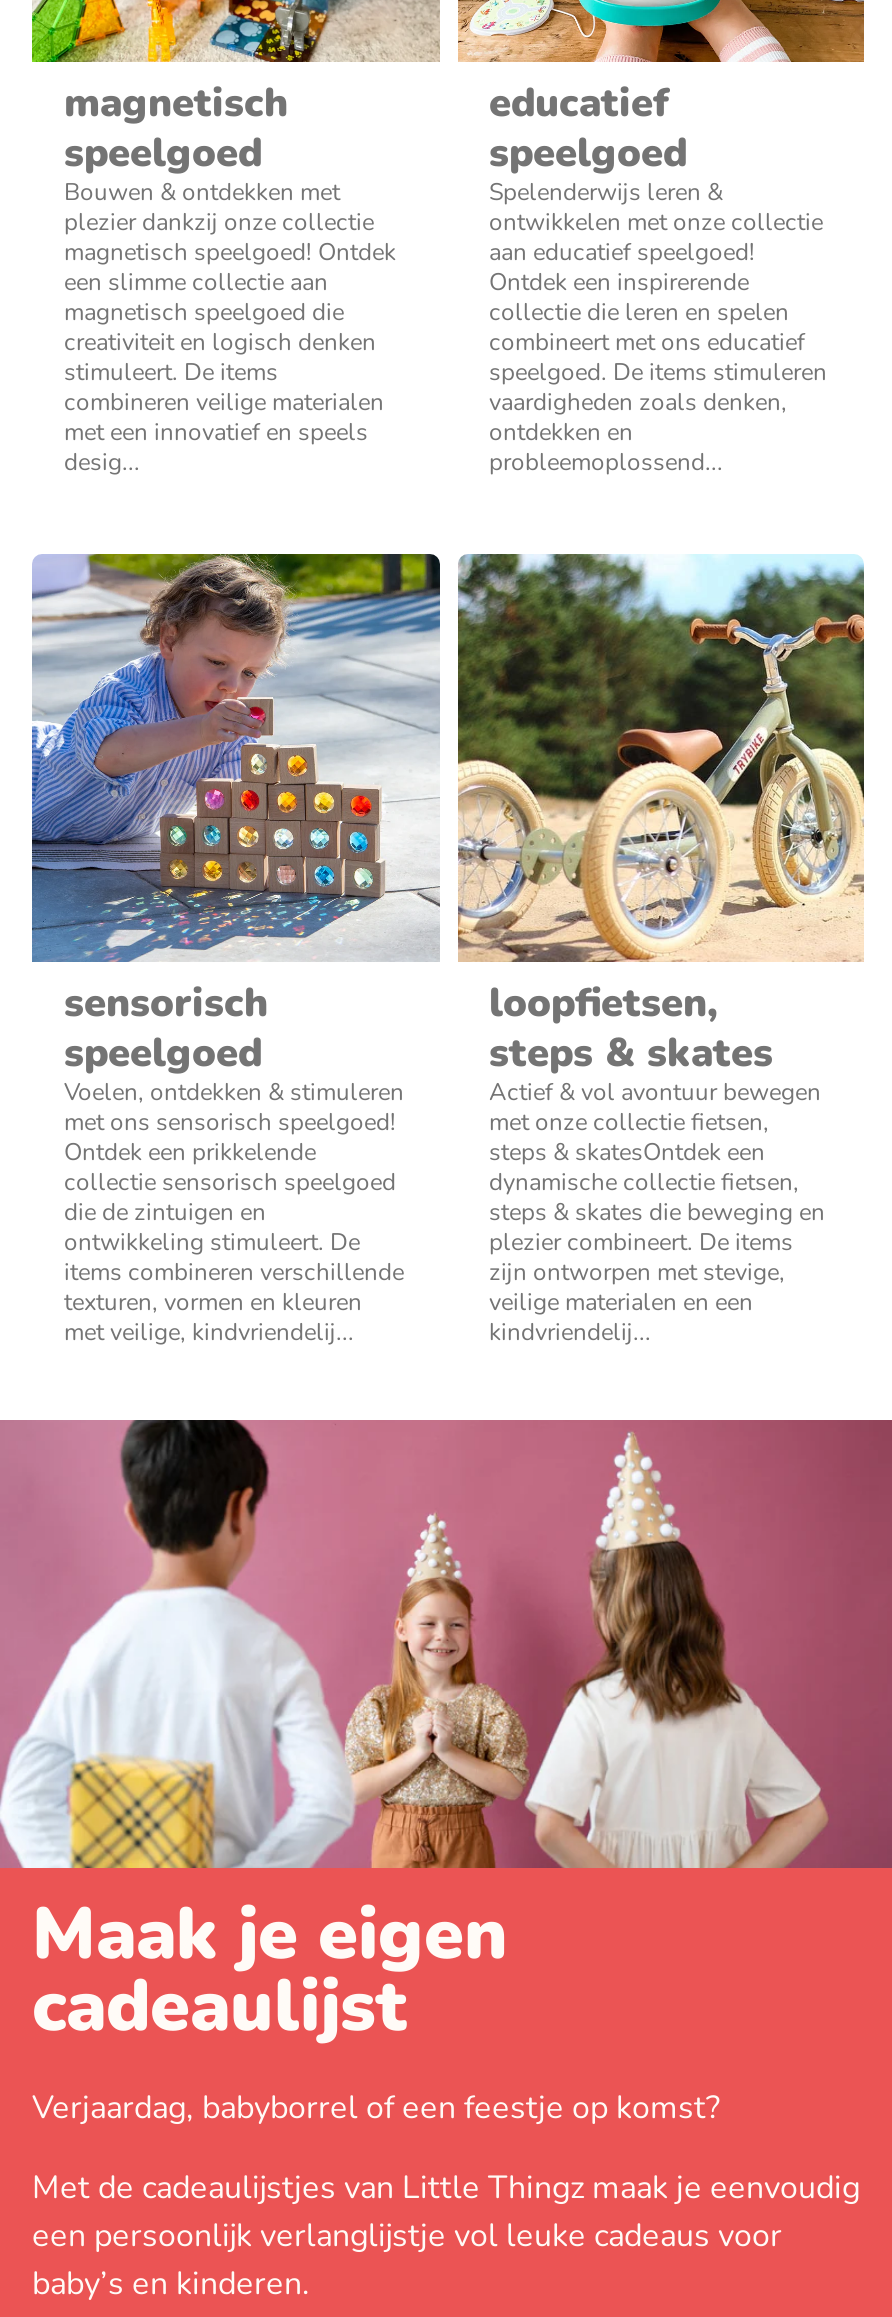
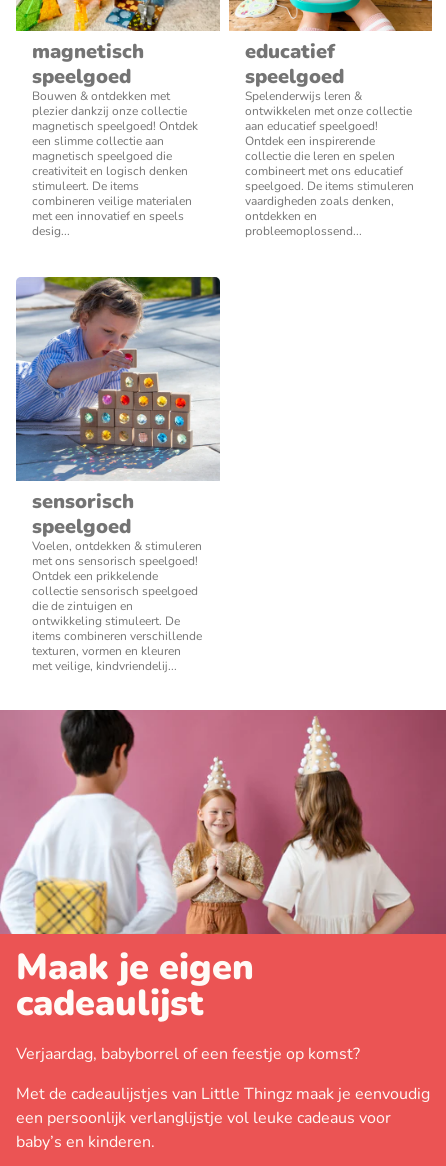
- [image]
- loopfietsen,
- steps & skates
- Actief & vol avontuur bewegen
- met onze collectie fietsen,
- steps & skatesOntdek een
- dynamische collectie fietsen,
- steps & skates die beweging en
- plezier combineert. De items
- zijn ontworpen met stevige,
- veilige materialen en een
- kindvriendelij...
